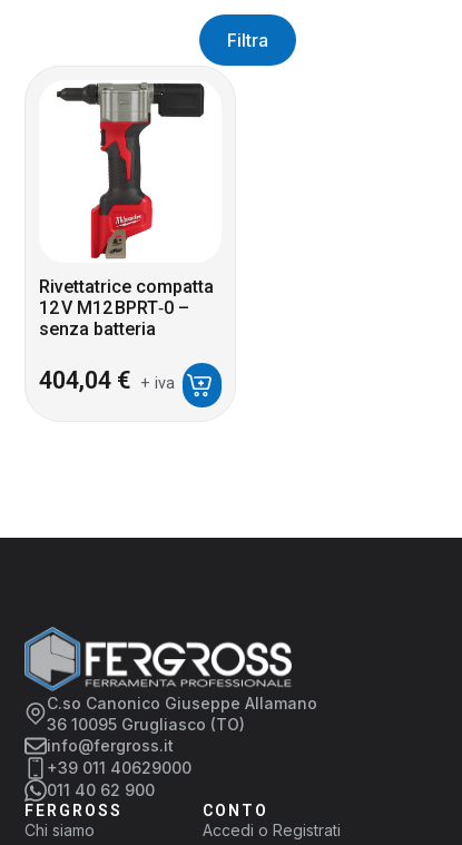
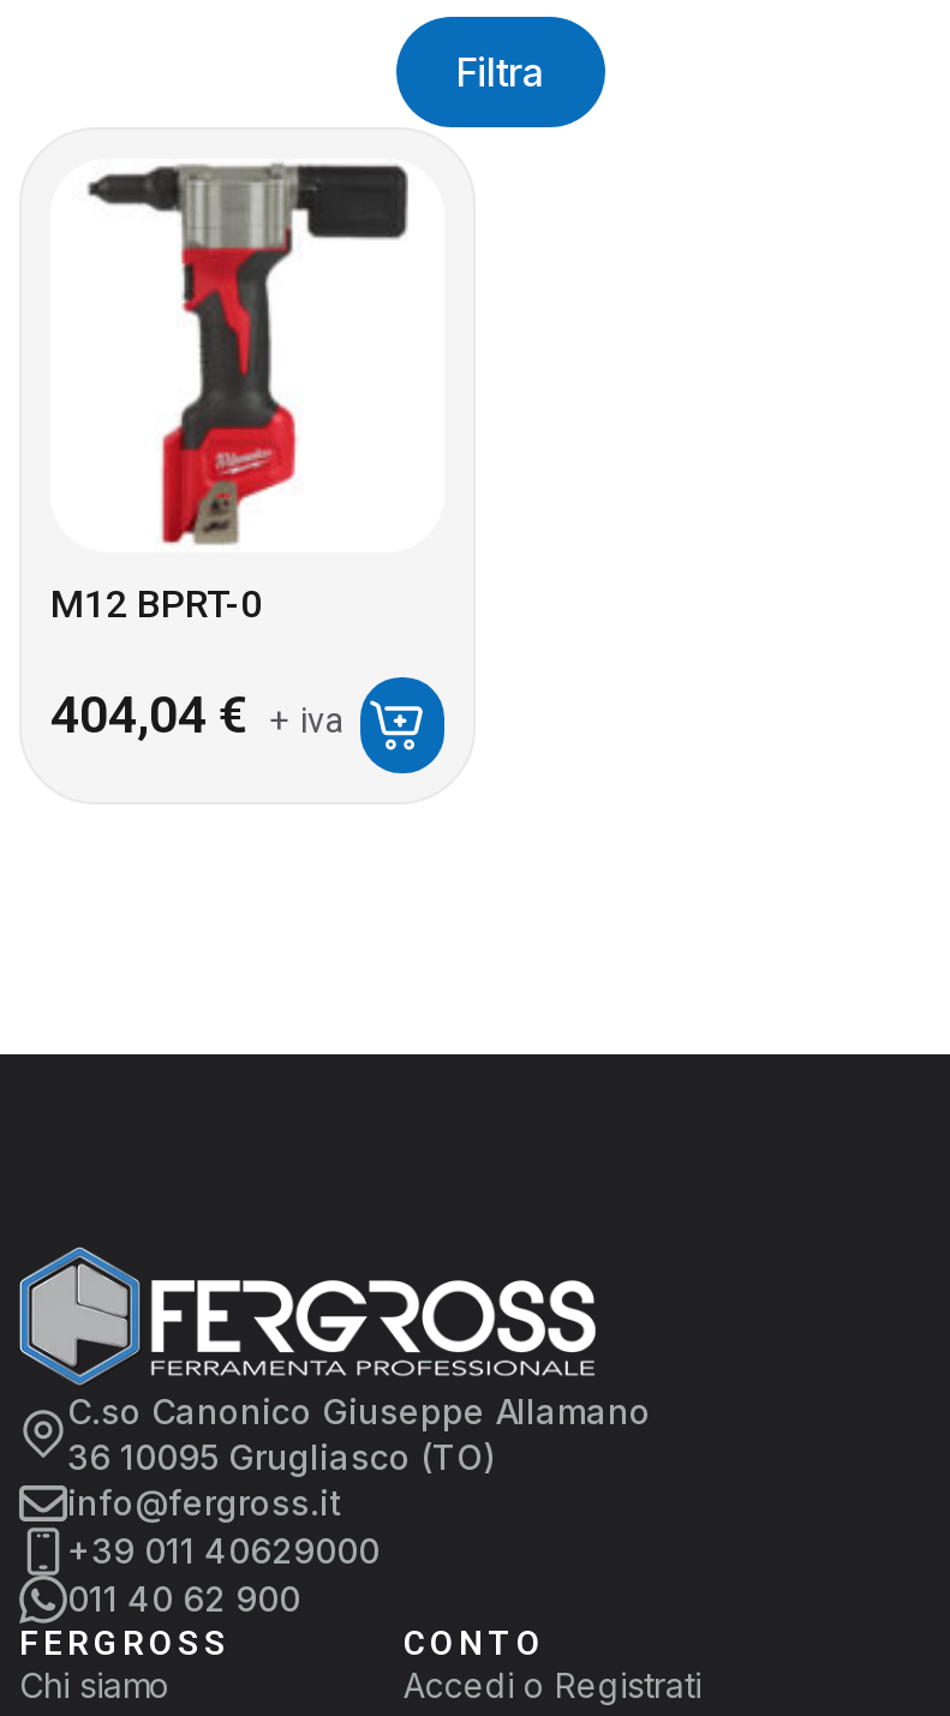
- Rivettatrice compatta
- 12 V M12 BPRT‑0 –
- senza batteria
+ M12 BPRT-0
